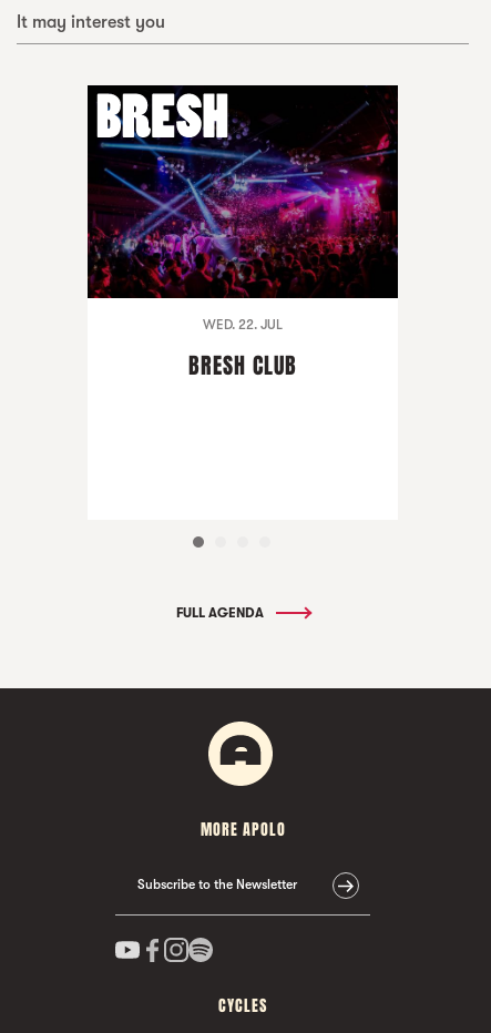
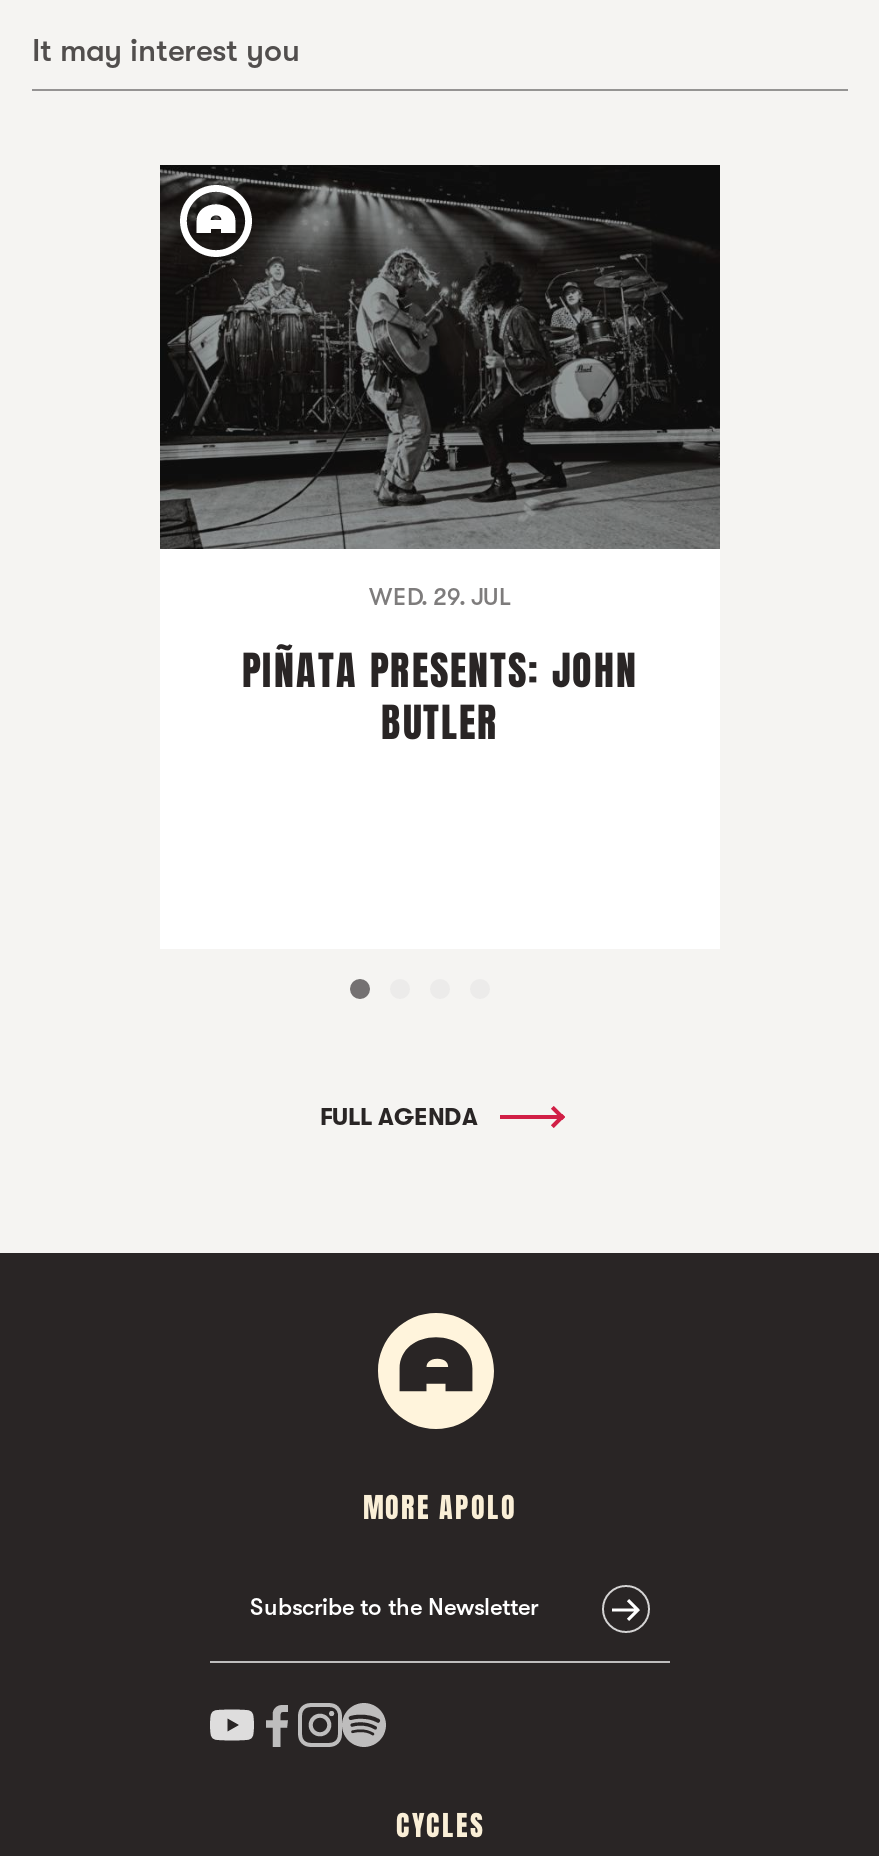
- [image]
- WED. 22. JUL
+ [image]
+ WED. 29. JUL

- BRESH CLUB
+ PIÑATA PRESENTS: JOHN
+ BUTLER
